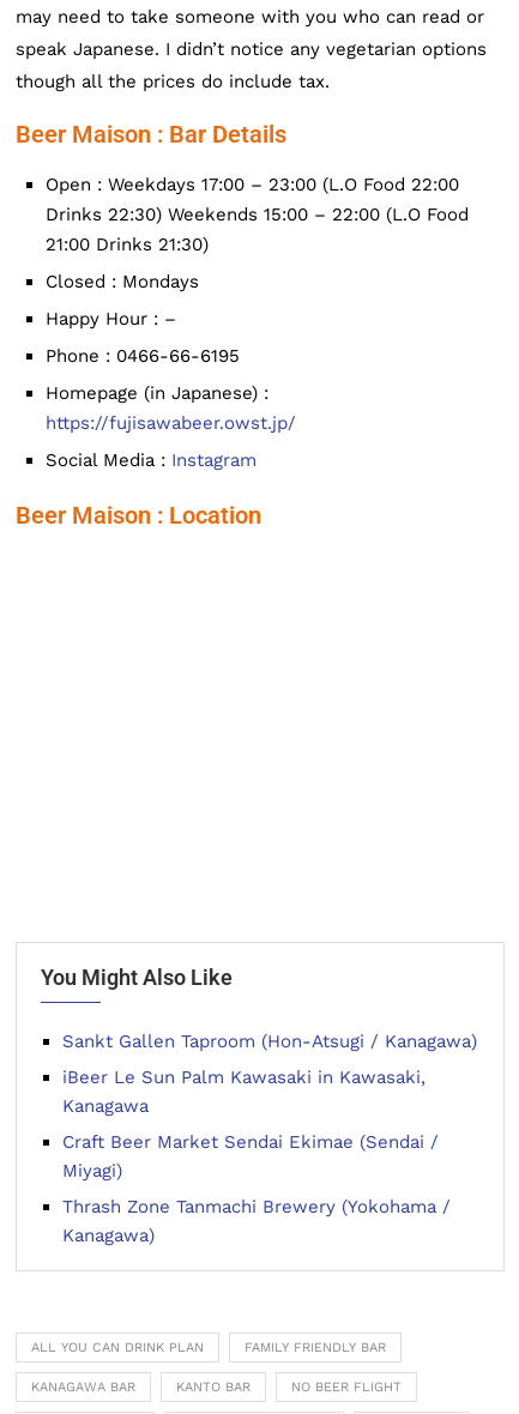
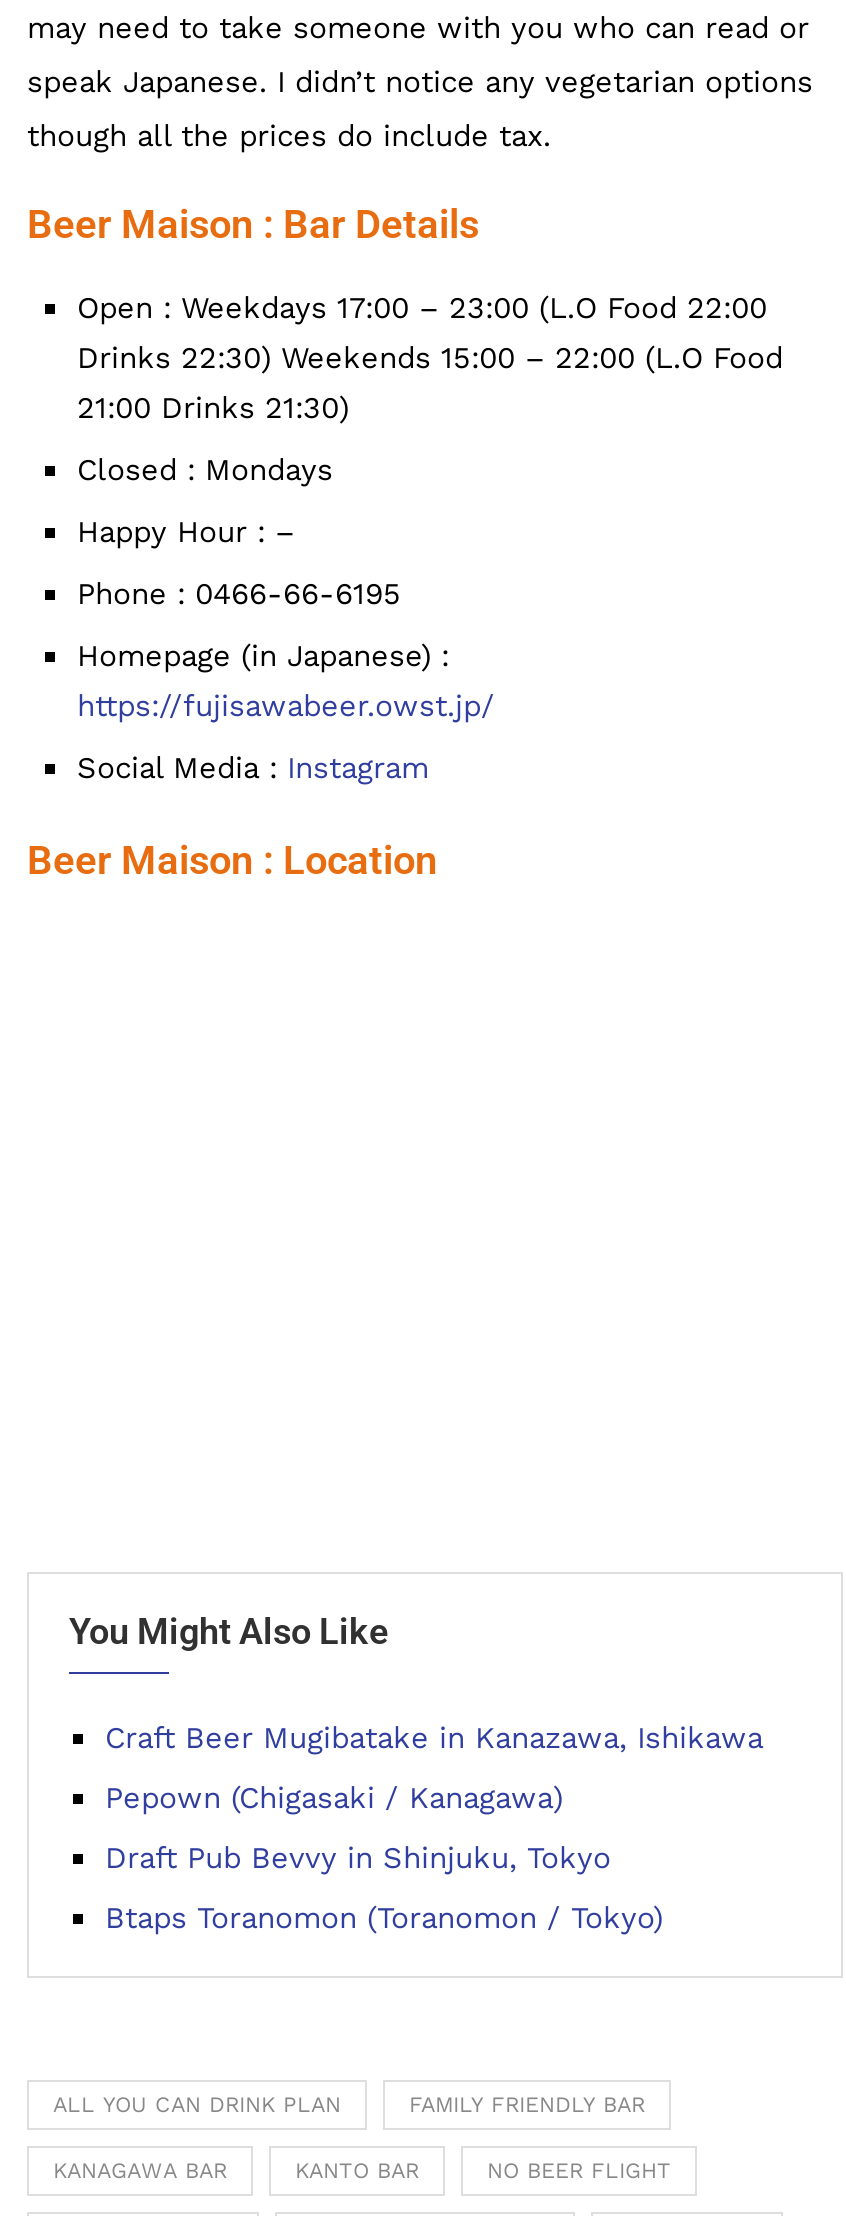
- Sankt Gallen Taproom (Hon-Atsugi / Kanagawa)
+ Craft Beer Mugibatake in Kanazawa, Ishikawa

- iBeer Le Sun Palm Kawasaki in Kawasaki,
- Kanagawa
+ Pepown (Chigasaki / Kanagawa)

- Craft Beer Market Sendai Ekimae (Sendai /
- Miyagi)
+ Draft Pub Bevvy in Shinjuku, Tokyo

- Thrash Zone Tanmachi Brewery (Yokohama /
- Kanagawa)
+ Btaps Toranomon (Toranomon / Tokyo)
